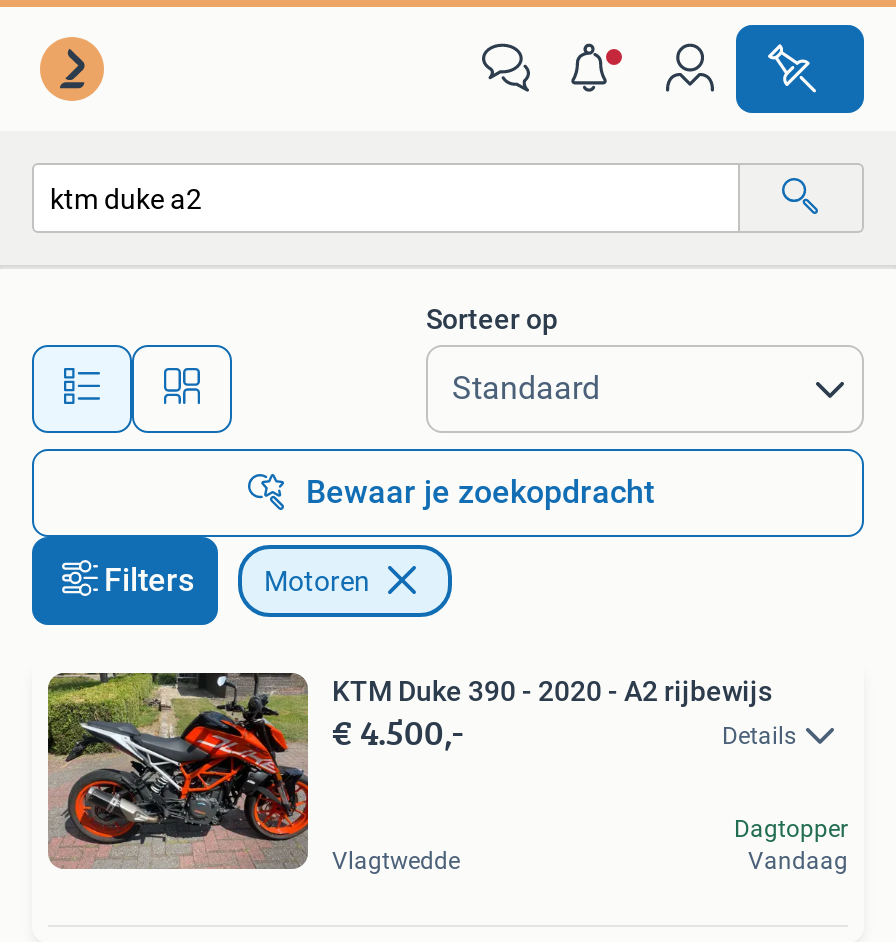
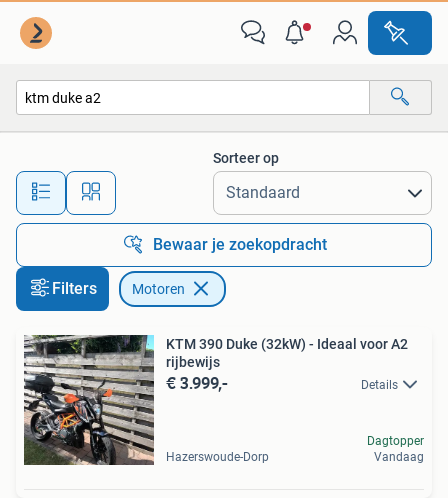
- [image]
- KTM Duke 390 - 2020 - A2 rijbewijs
- € 4.500,-
+ [image]
+ KTM 390 Duke (32kW) - Ideaal voor A2
+ rijbewijs
+ € 3.999,-

- Vlagtwedde
+ Hazerswoude-Dorp
